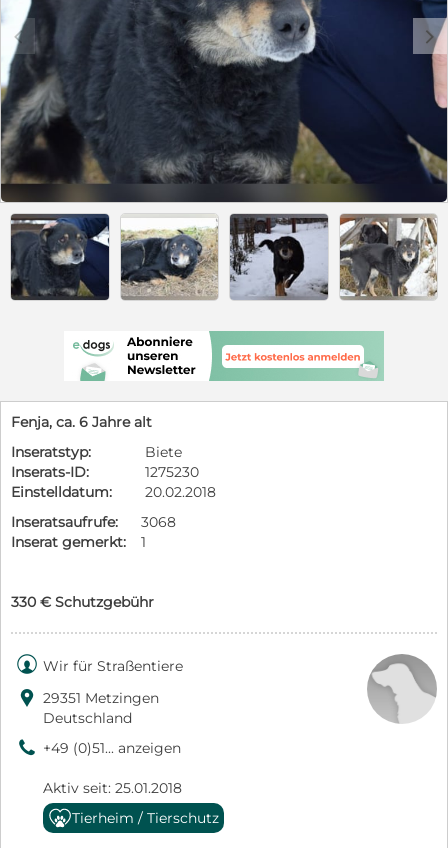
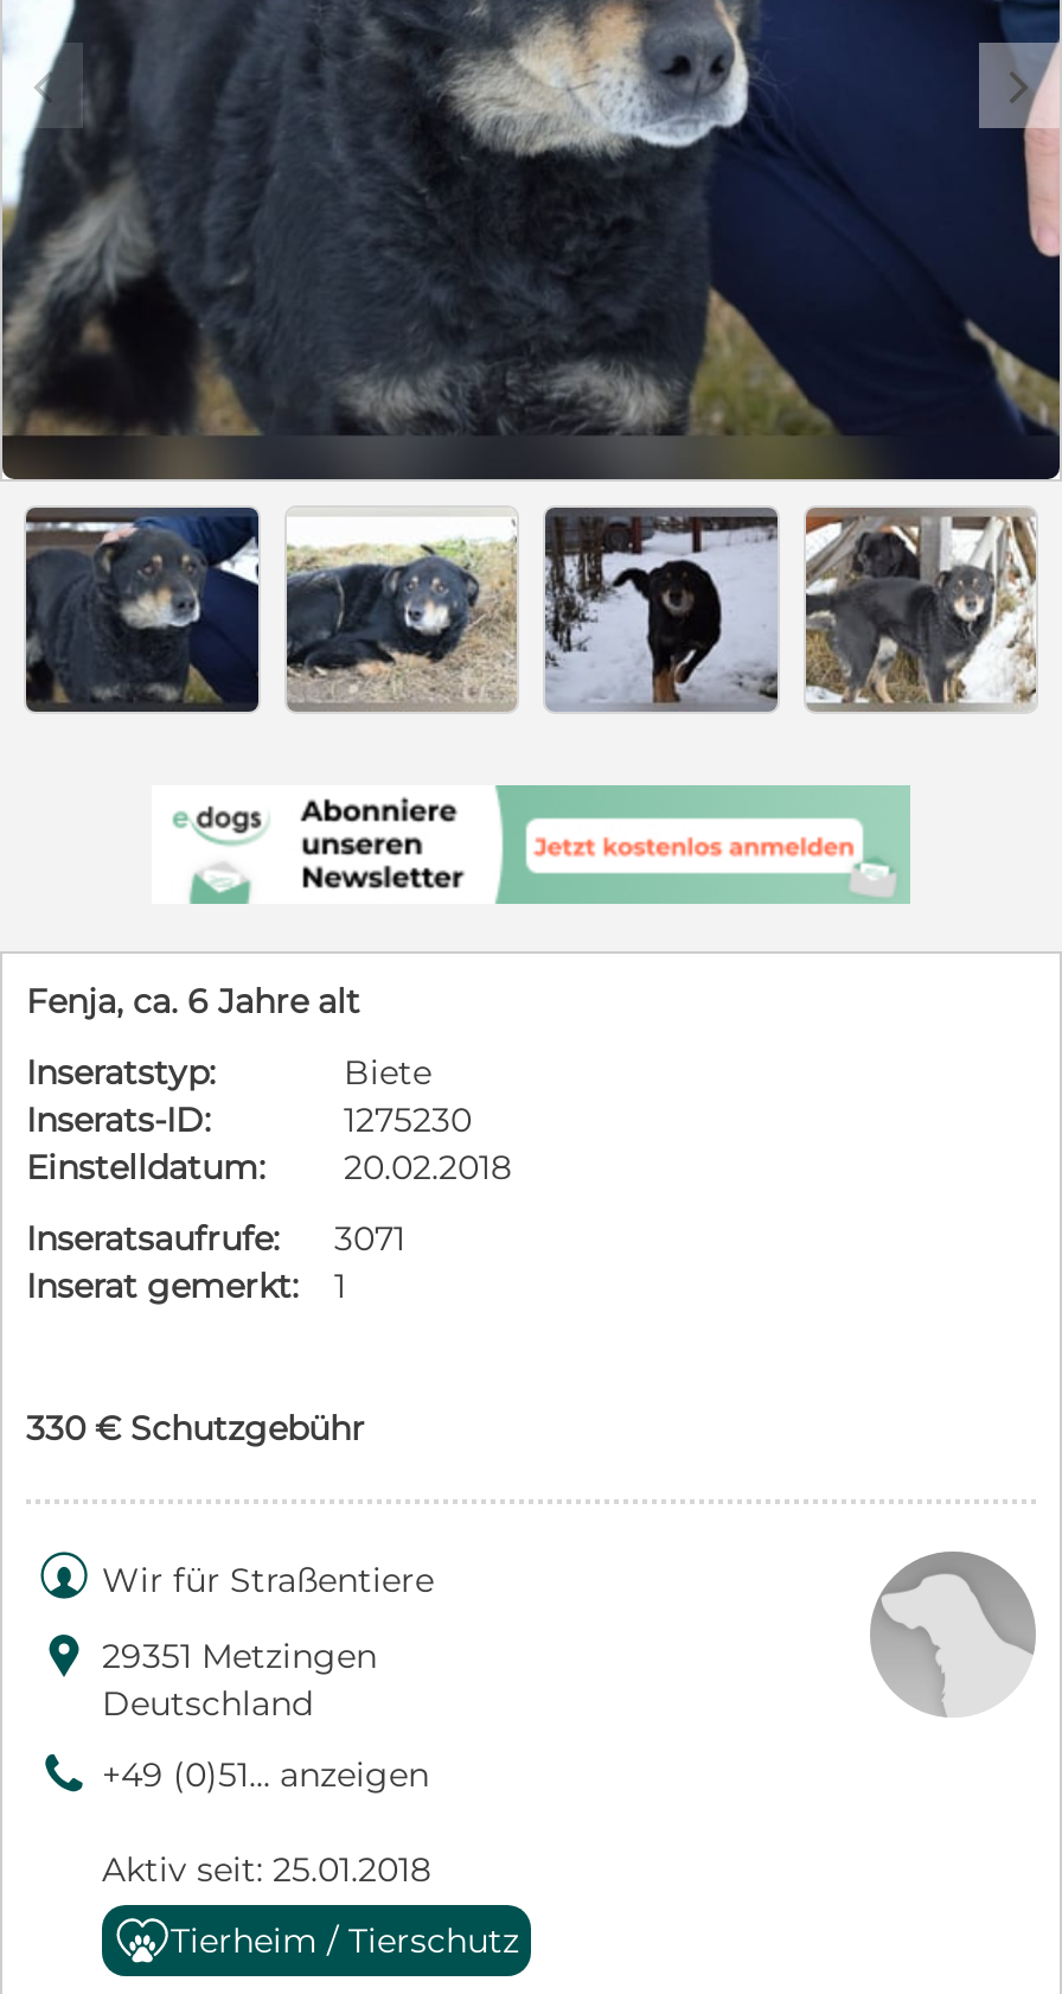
- Inseratsaufrufe: 3068
+ Inseratsaufrufe: 3071
